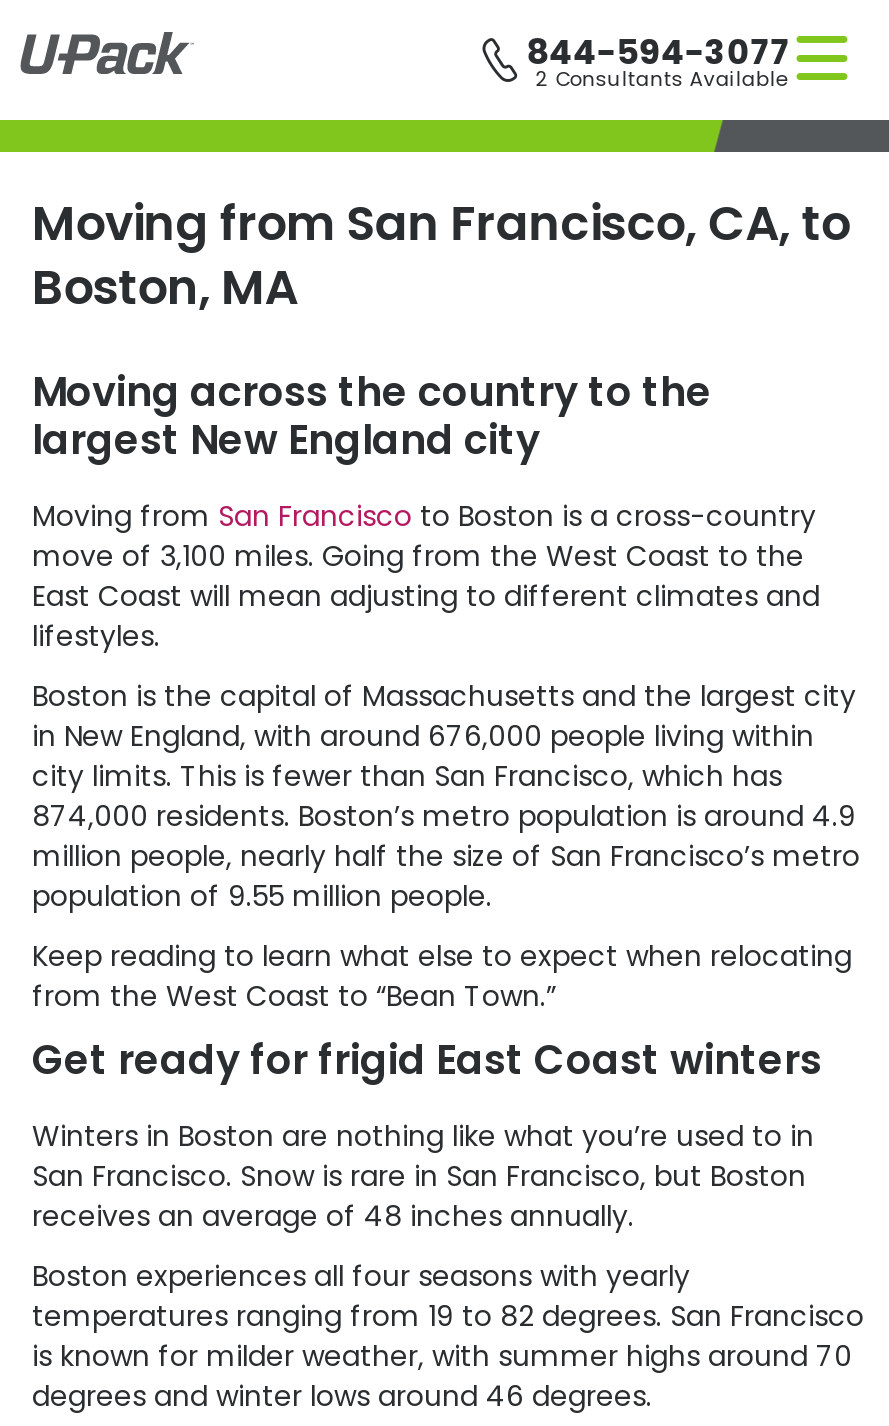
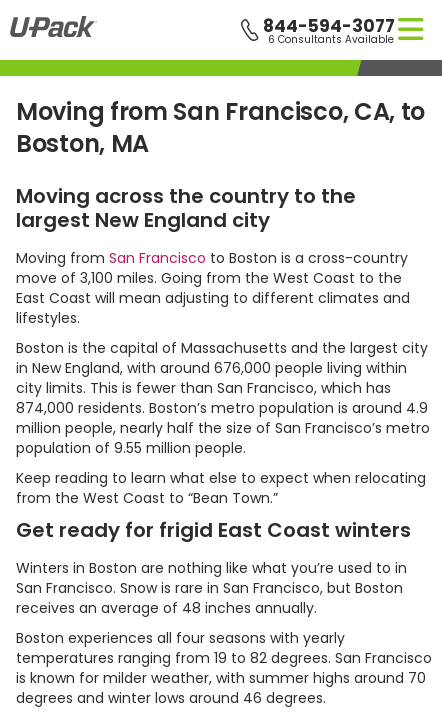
- 2 Consultants Available
+ 6 Consultants Available
